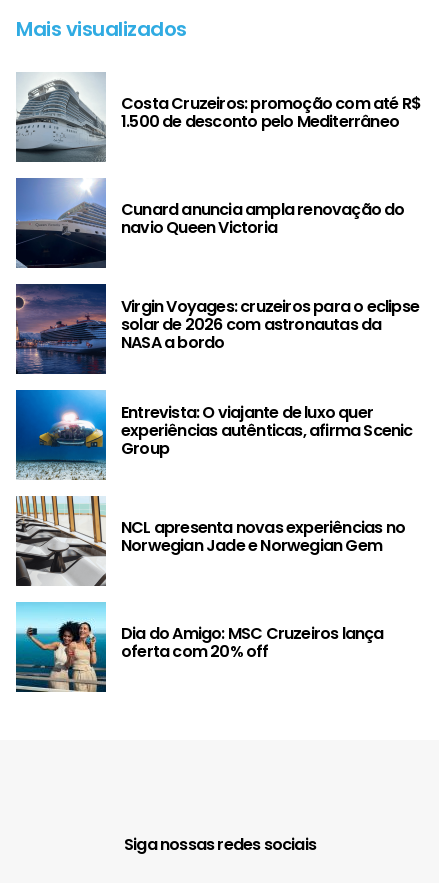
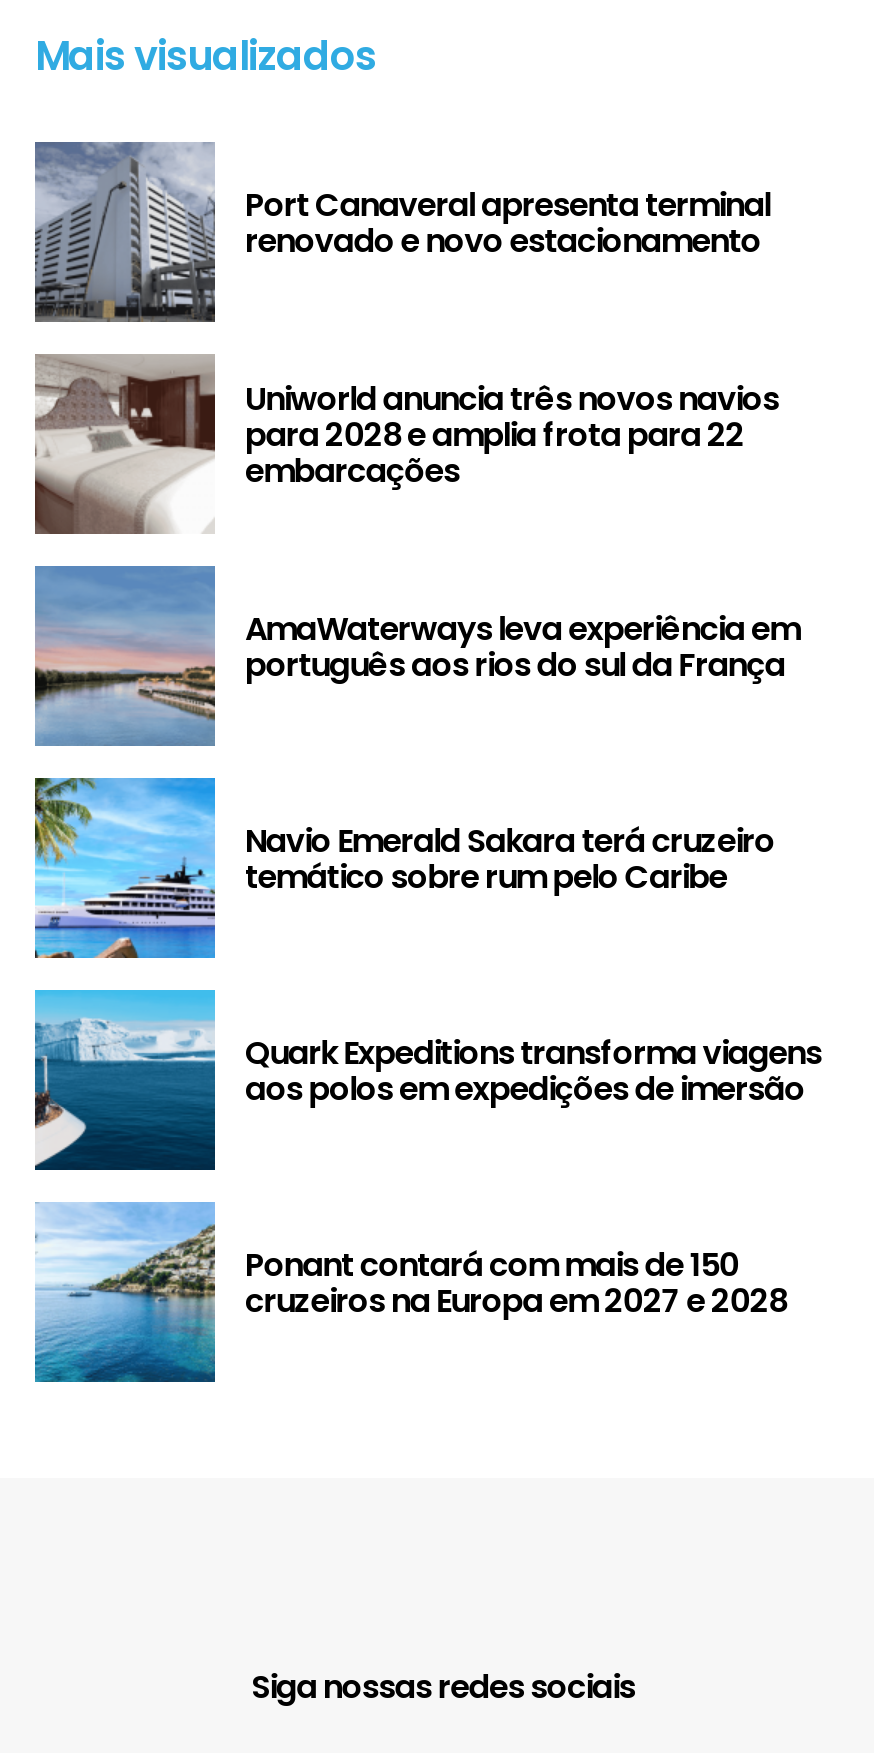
- [image]
- Costa Cruzeiros: promoção com até R$
- 1.500 de desconto pelo Mediterrâneo
+ [image]
+ Port Canaveral apresenta terminal
+ renovado e novo estacionamento

- [image]
- Cunard anuncia ampla renovação do
- navio Queen Victoria
+ [image]
+ Uniworld anuncia três novos navios
+ para 2028 e amplia frota para 22
+ embarcações

- [image]
- Virgin Voyages: cruzeiros para o eclipse
- solar de 2026 com astronautas da
- NASA a bordo
+ [image]
+ AmaWaterways leva experiência em
+ português aos rios do sul da França

- [image]
- Entrevista: O viajante de luxo quer
- experiências autênticas, afirma Scenic
- Group
+ [image]
+ Navio Emerald Sakara terá cruzeiro
+ temático sobre rum pelo Caribe

- [image]
- NCL apresenta novas experiências no
- Norwegian Jade e Norwegian Gem
+ [image]
+ Quark Expeditions transforma viagens
+ aos polos em expedições de imersão

- [image]
- Dia do Amigo: MSC Cruzeiros lança
- oferta com 20% off
+ [image]
+ Ponant contará com mais de 150
+ cruzeiros na Europa em 2027 e 2028
